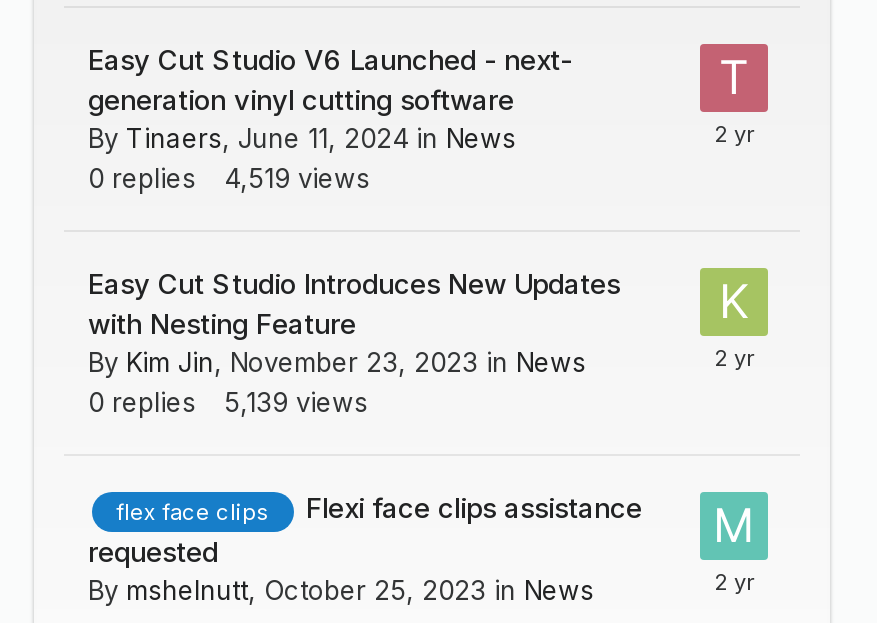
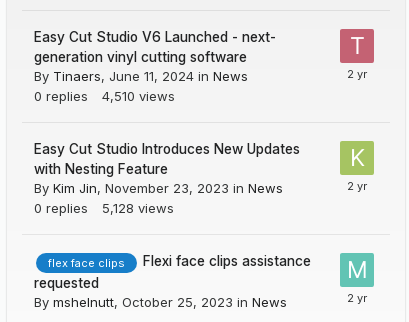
- 0 replies 4,519 views
+ 0 replies 4,510 views

- 0 replies 5,139 views
+ 0 replies 5,128 views
